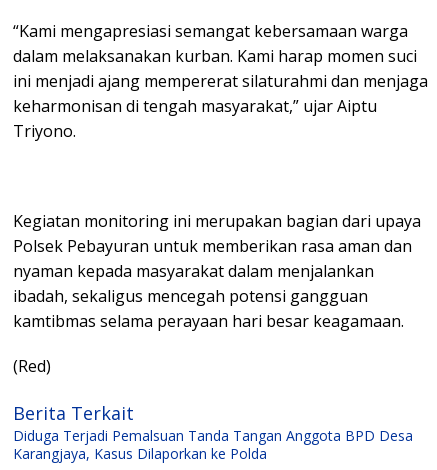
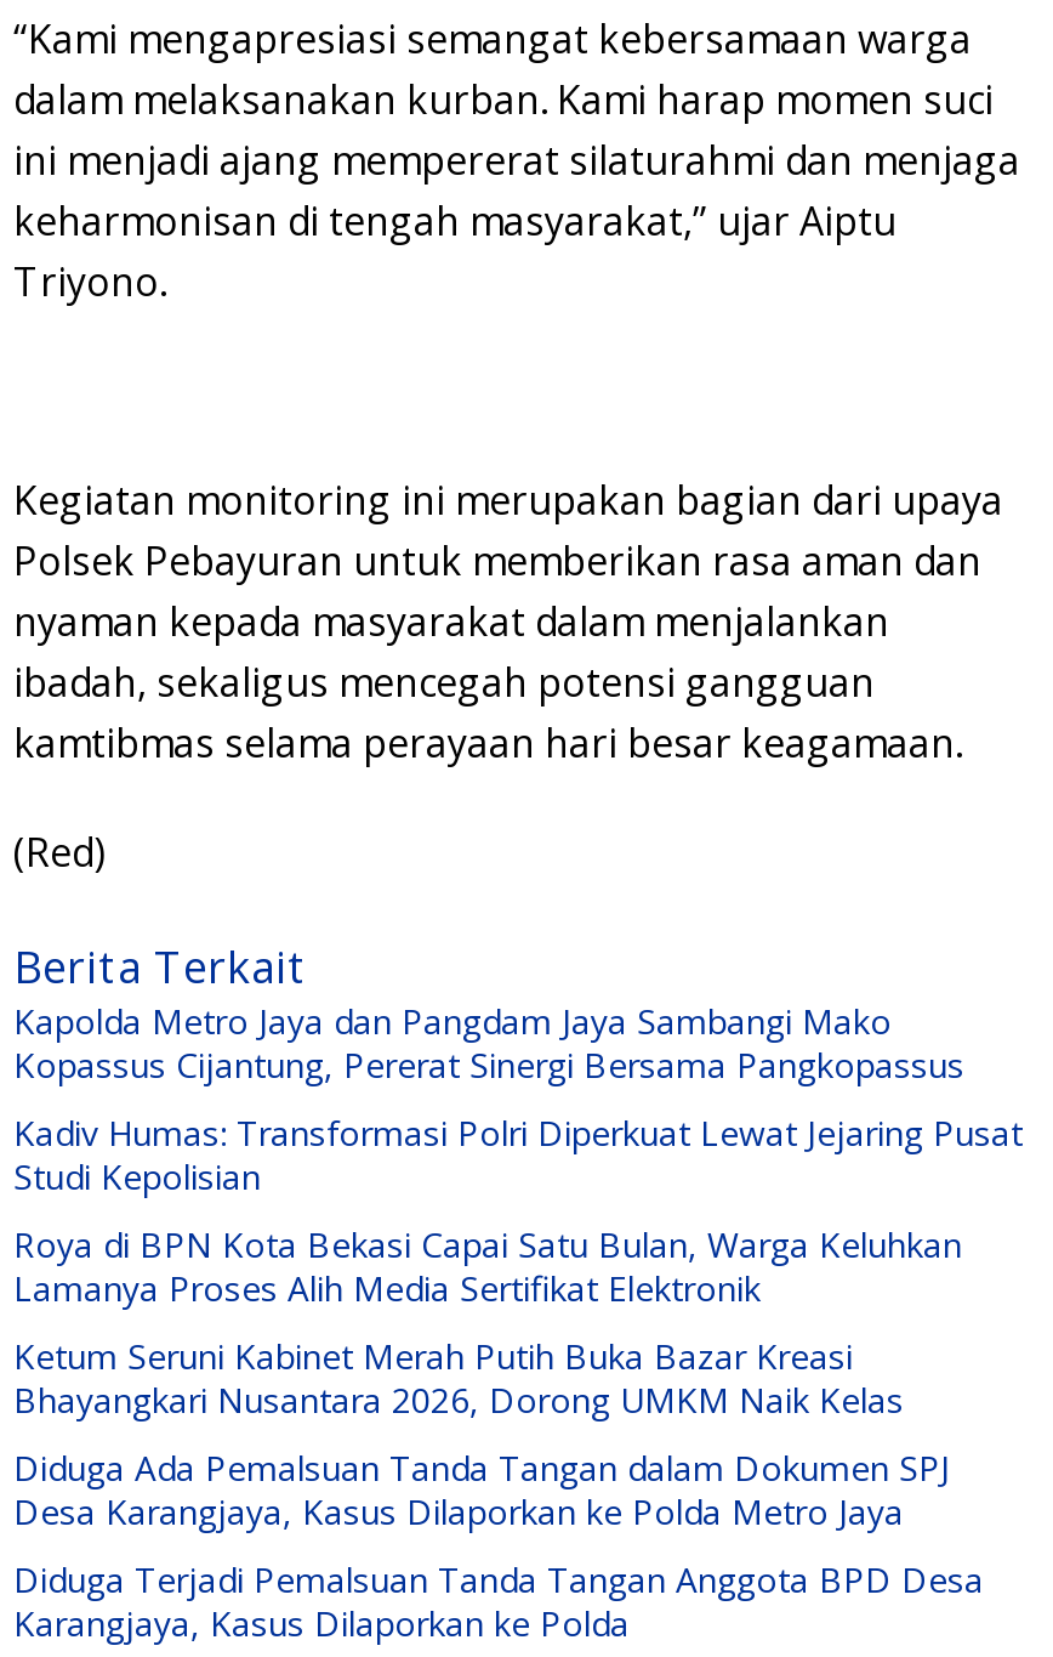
+ Kapolda Metro Jaya dan Pangdam Jaya Sambangi Mako
+ Kopassus Cijantung, Pererat Sinergi Bersama Pangkopassus
+ Kadiv Humas: Transformasi Polri Diperkuat Lewat Jejaring Pusat
+ Studi Kepolisian
+ Roya di BPN Kota Bekasi Capai Satu Bulan, Warga Keluhkan
+ Lamanya Proses Alih Media Sertifikat Elektronik
+ Ketum Seruni Kabinet Merah Putih Buka Bazar Kreasi
+ Bhayangkari Nusantara 2026, Dorong UMKM Naik Kelas
+ Diduga Ada Pemalsuan Tanda Tangan dalam Dokumen SPJ
+ Desa Karangjaya, Kasus Dilaporkan ke Polda Metro Jaya
